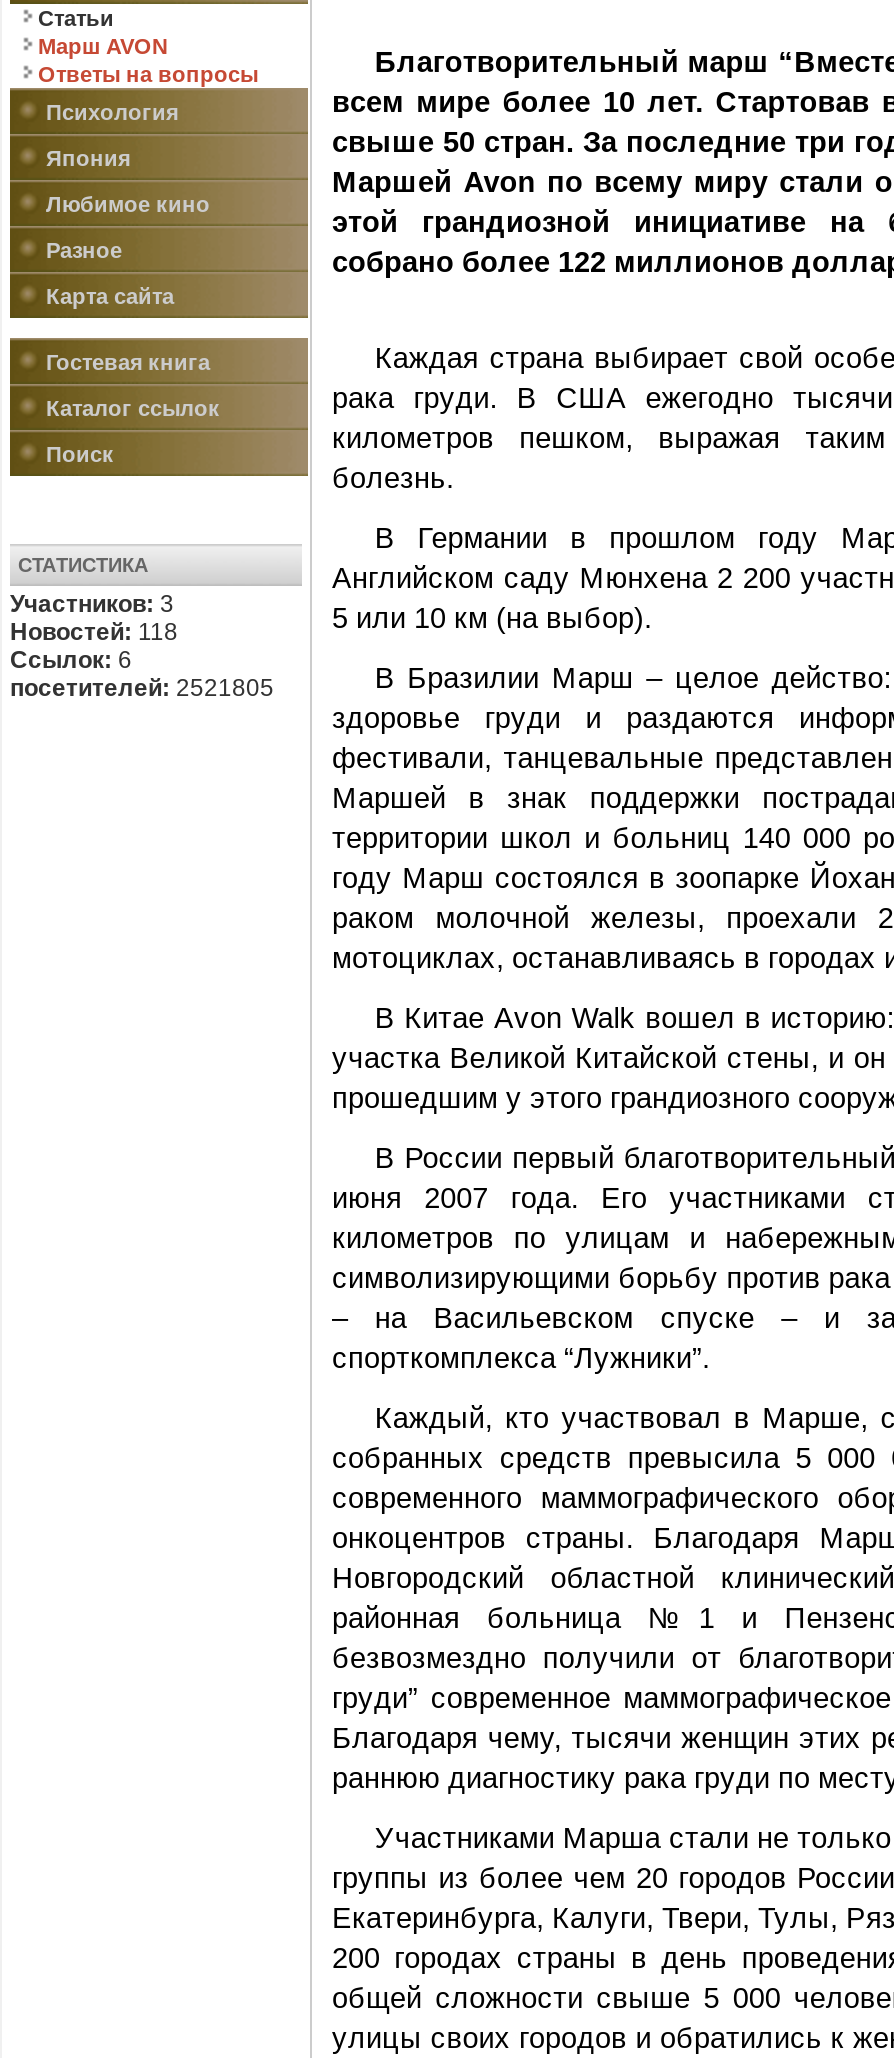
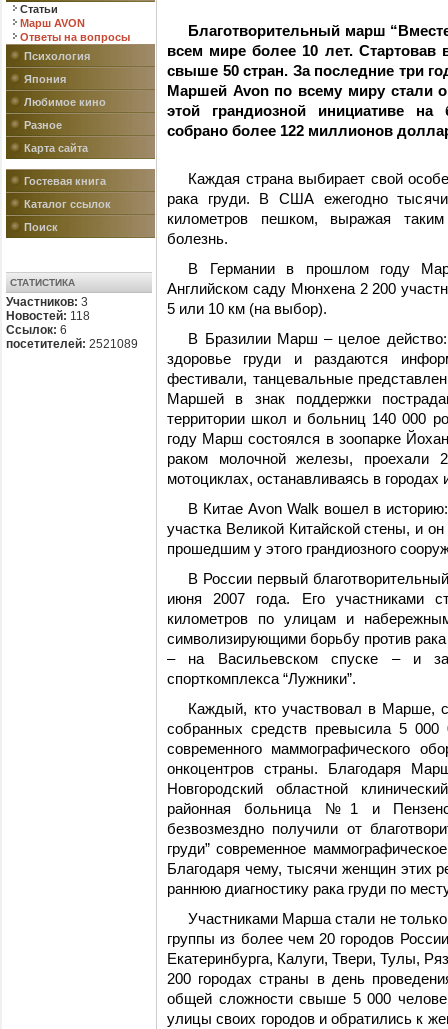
- посетителей: 2521805
+ посетителей: 2521089
